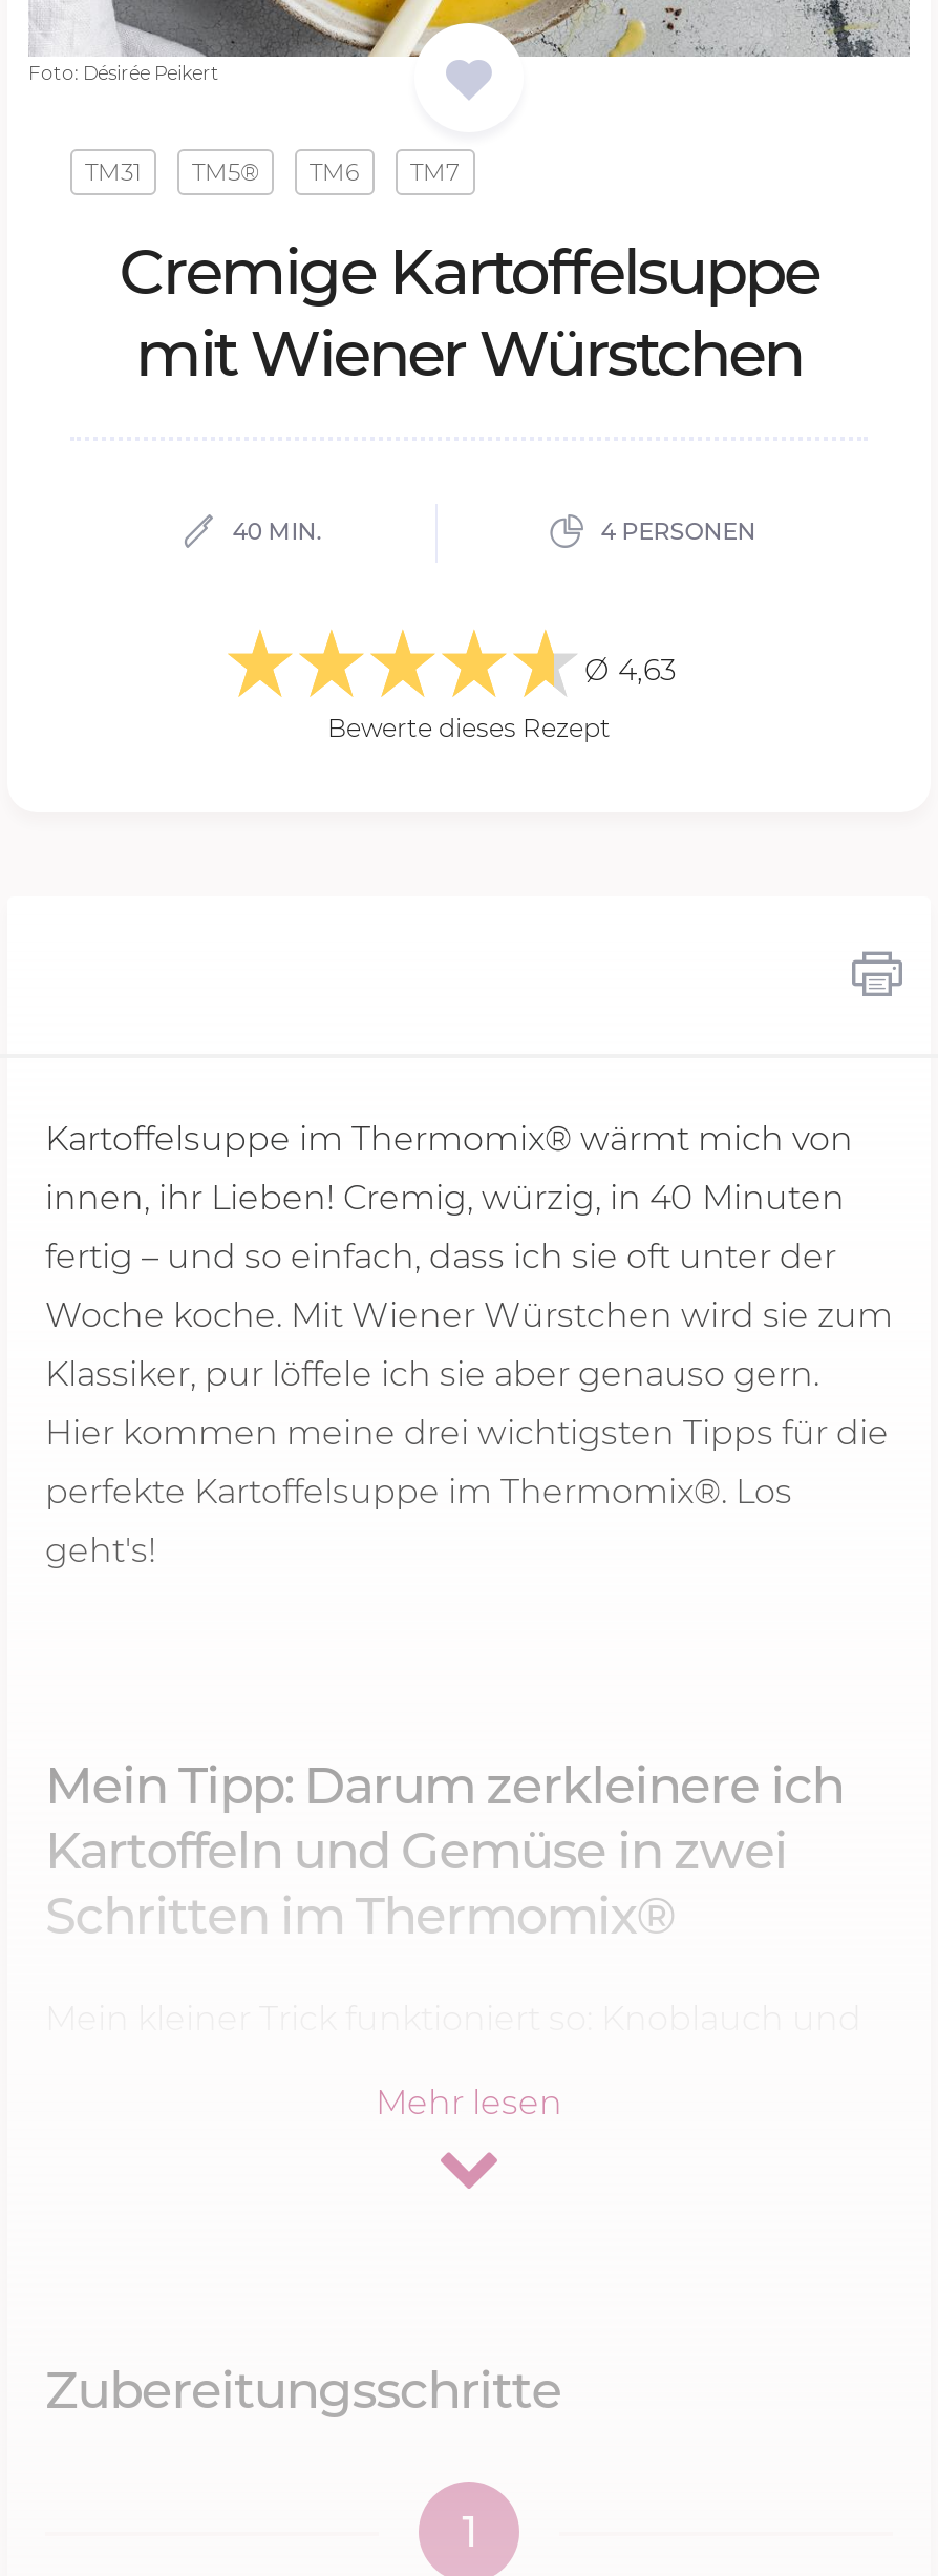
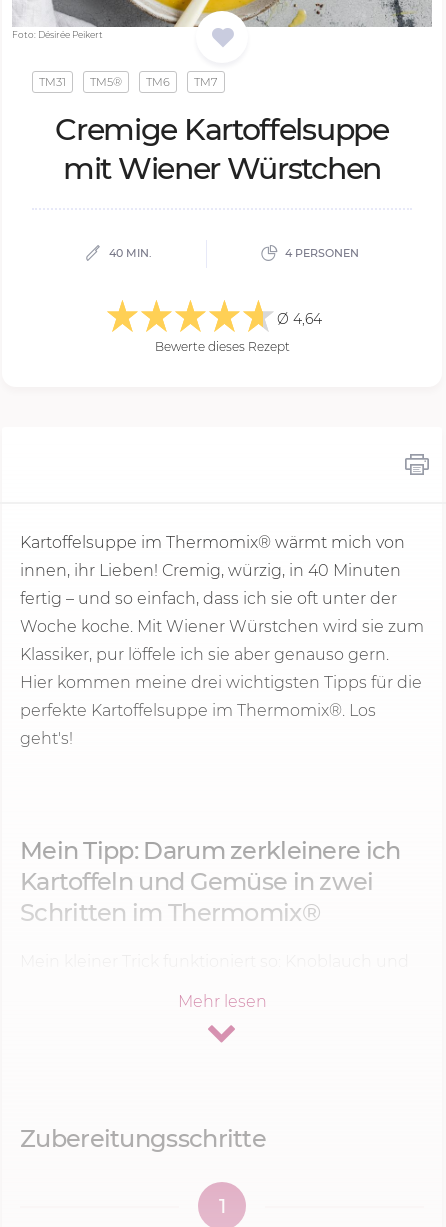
- Ø 4,63
+ Ø 4,64
